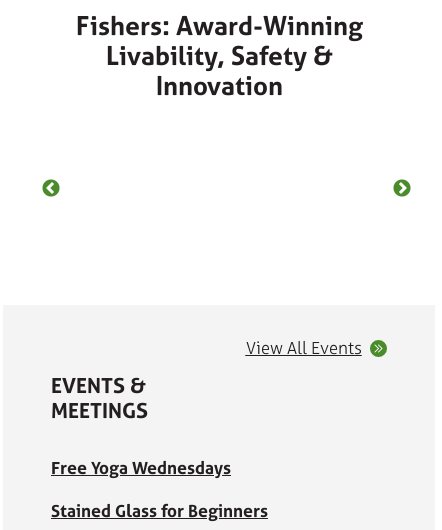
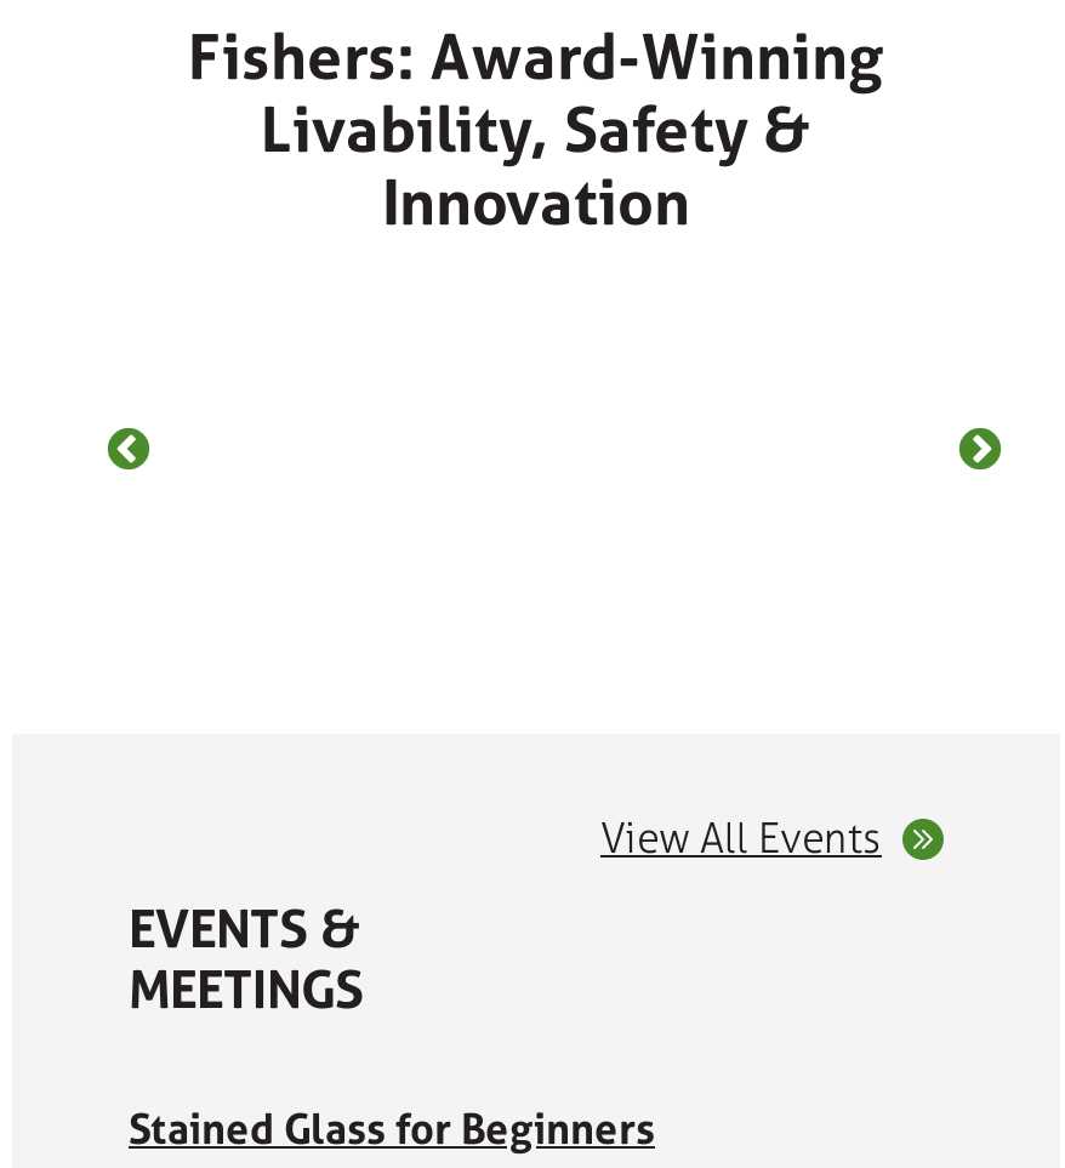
- Free Yoga Wednesdays
